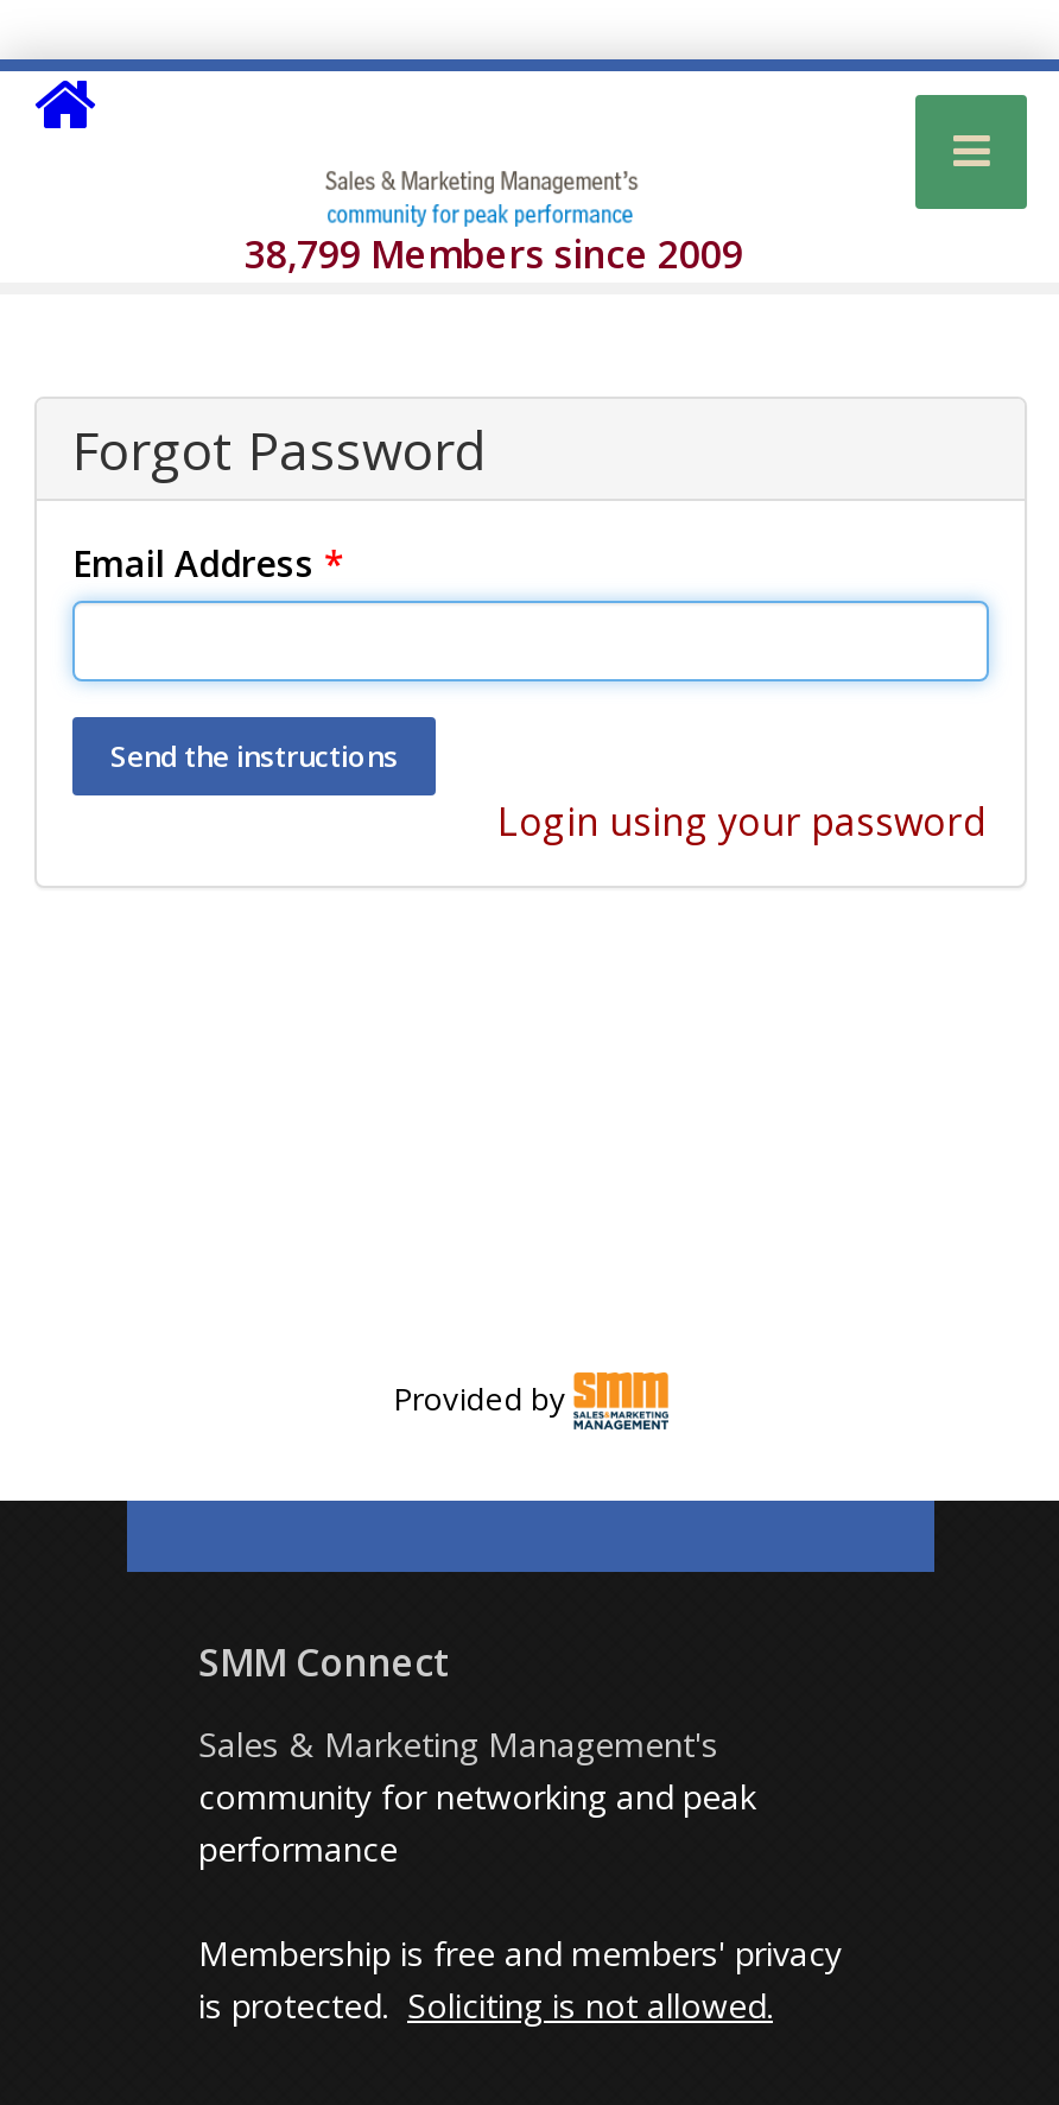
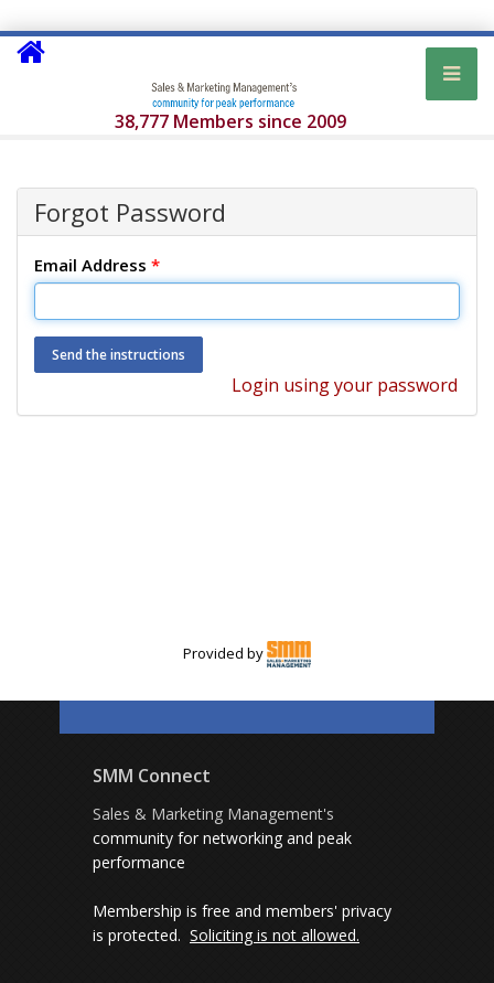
- 38,799 Members since 2009
+ 38,777 Members since 2009
